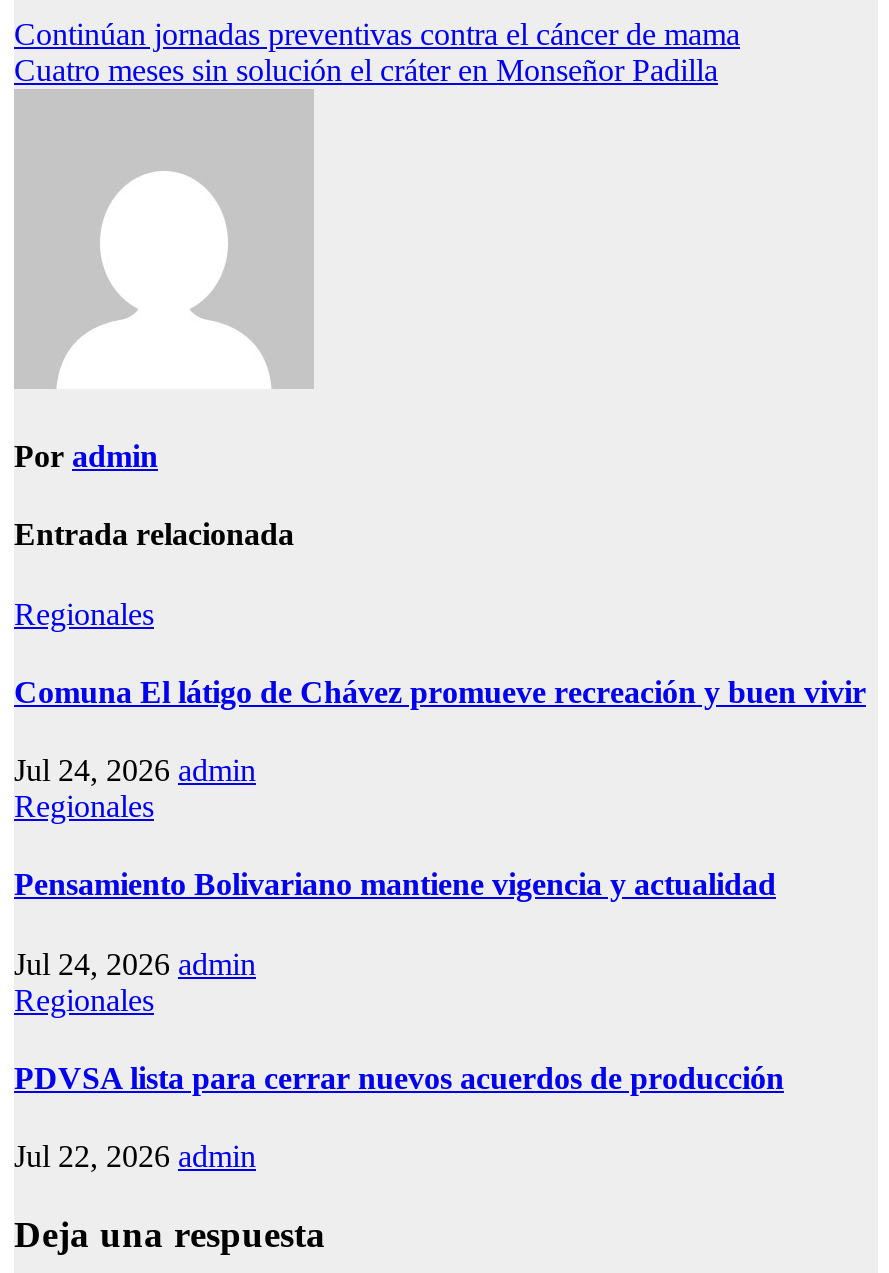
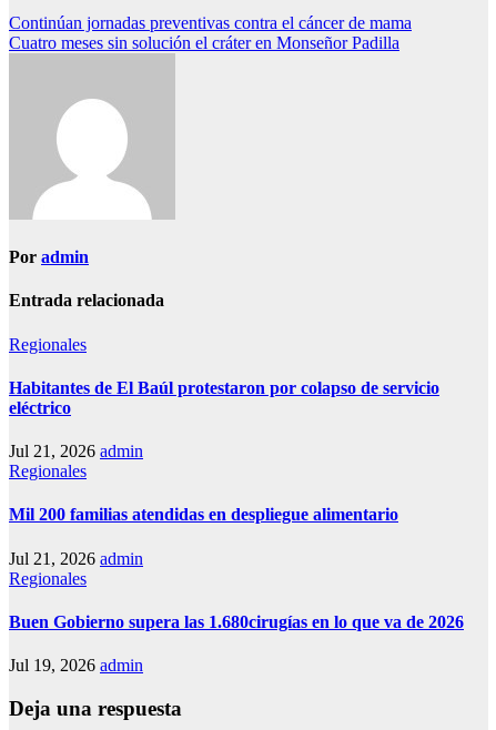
- Comuna El látigo de Chávez promueve recreación y buen vivir
+ Habitantes de El Baúl protestaron por colapso de servicio
+ eléctrico

- Jul 24, 2026 admin
+ Jul 21, 2026 admin

- Pensamiento Bolivariano mantiene vigencia y actualidad
+ Mil 200 familias atendidas en despliegue alimentario

- Jul 24, 2026 admin
+ Jul 21, 2026 admin

- PDVSA lista para cerrar nuevos acuerdos de producción
+ Buen Gobierno supera las 1.680cirugías en lo que va de 2026

- Jul 22, 2026 admin
+ Jul 19, 2026 admin
